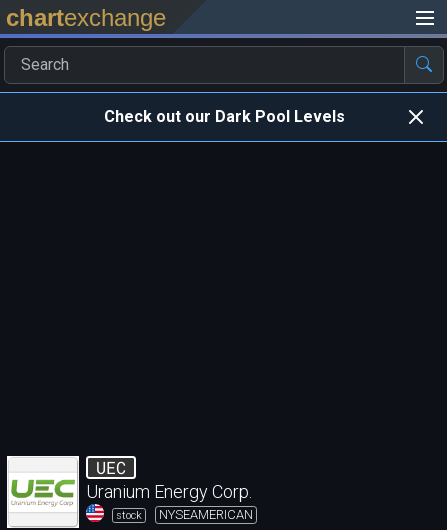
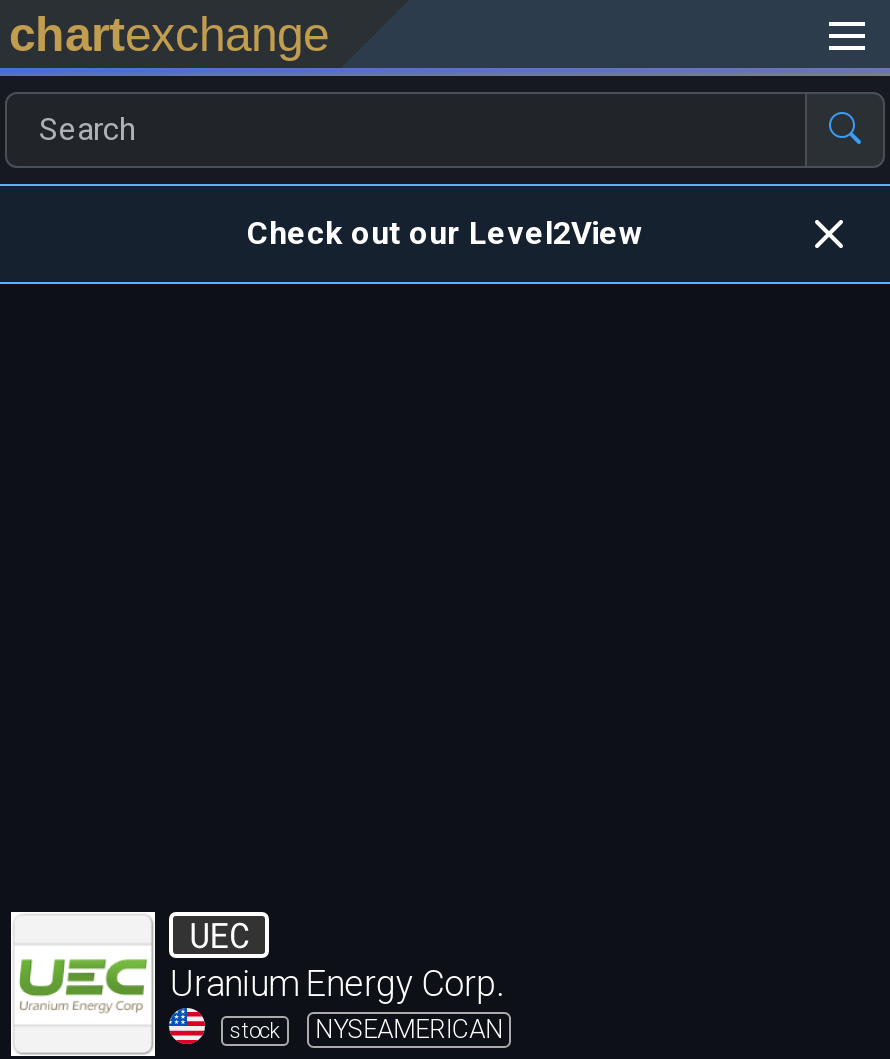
- Check out our Dark Pool Levels
+ Check out our Level2View
